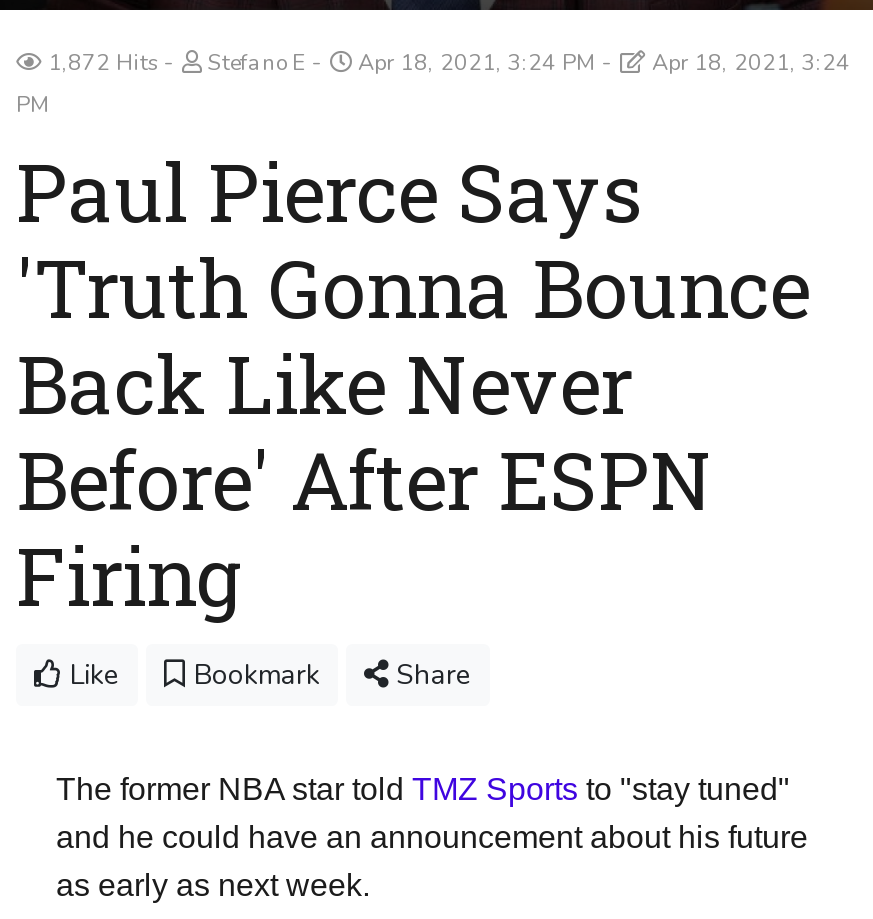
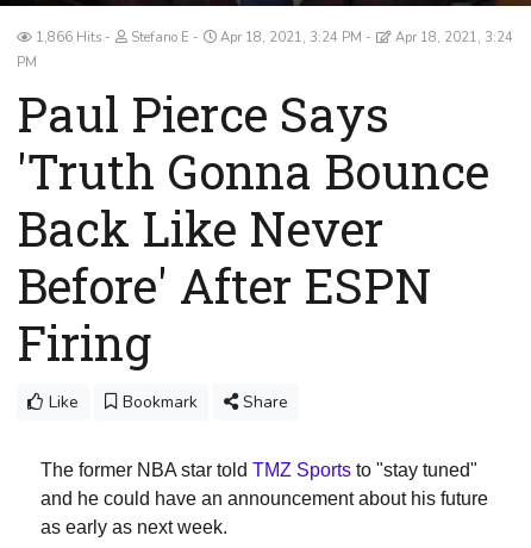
- 1,872 Hits Stefano E Apr 18, 2021, 3:24 PM Apr 18, 2021, 3:24
+ 1,866 Hits Stefano E Apr 18, 2021, 3:24 PM Apr 18, 2021, 3:24
